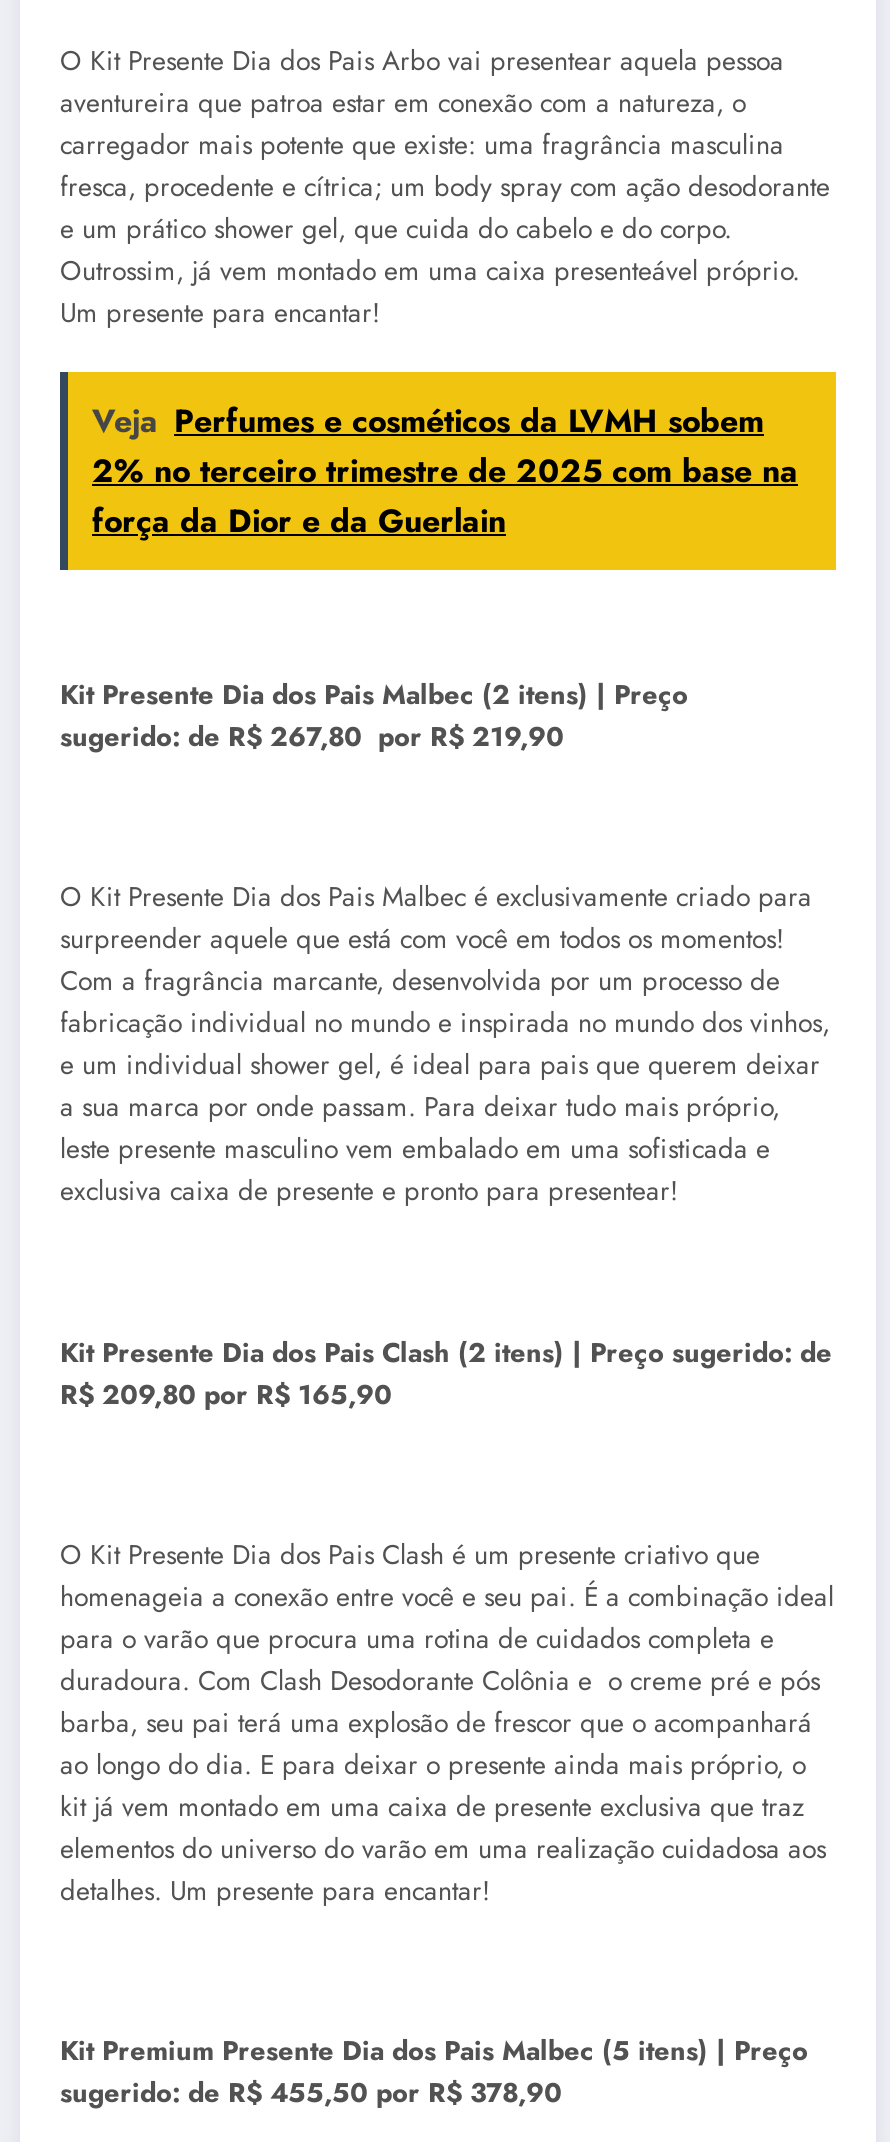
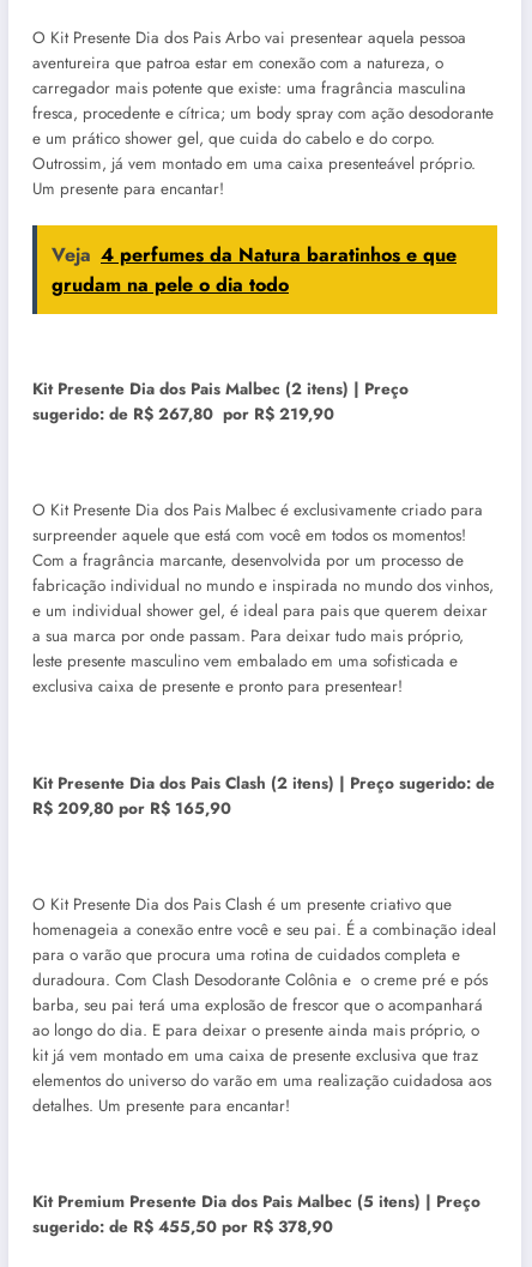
- Veja Perfumes e cosméticos da LVMH sobem
- 2% no terceiro trimestre de 2025 com base na
- força da Dior e da Guerlain
+ Veja 4 perfumes da Natura baratinhos e que
+ grudam na pele o dia todo
